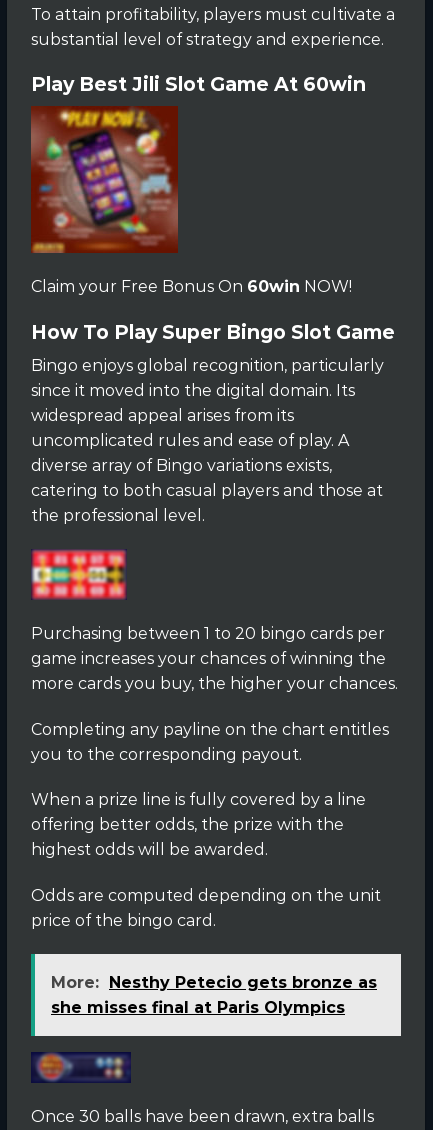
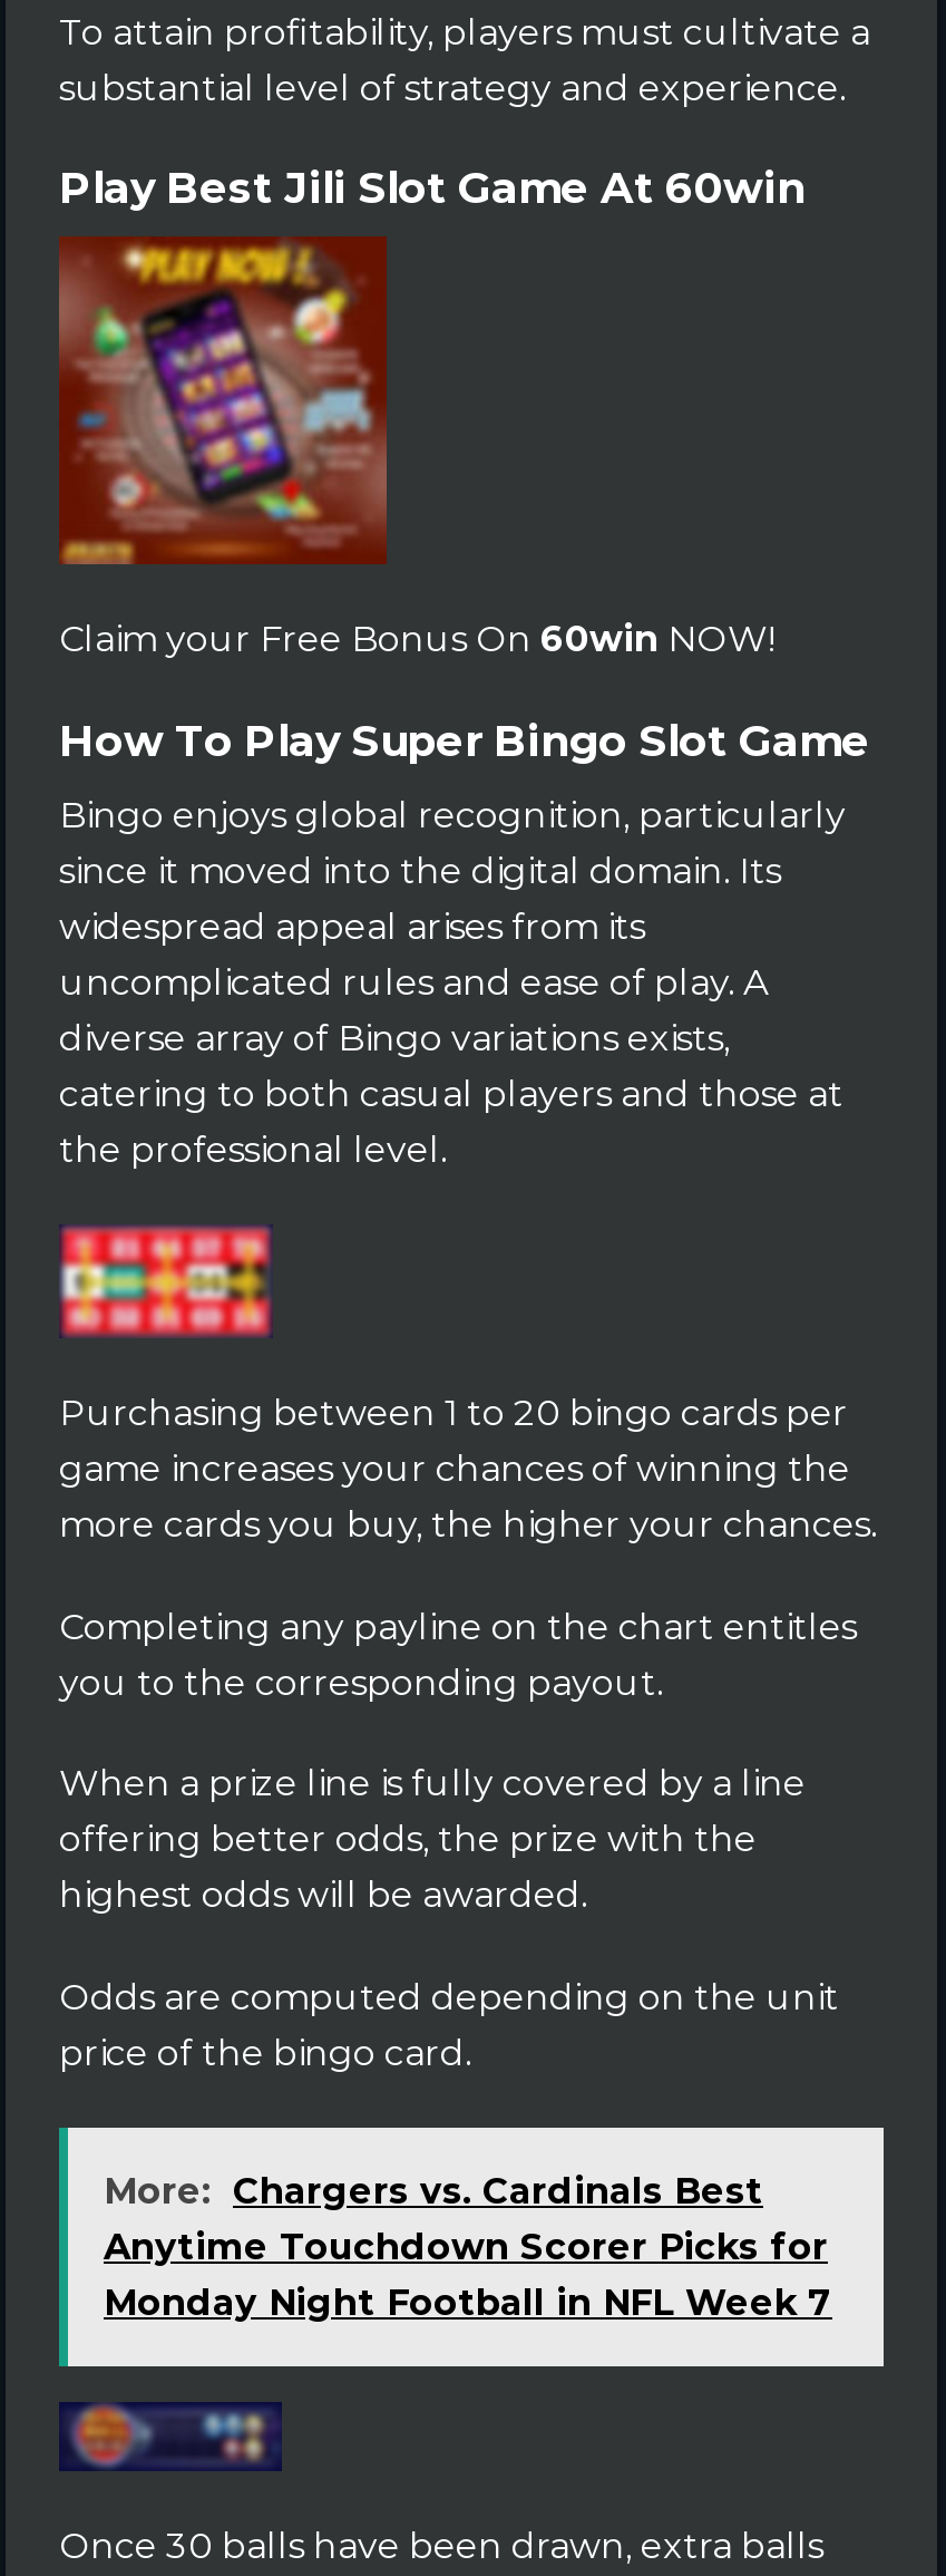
- More: Nesthy Petecio gets bronze as
- she misses final at Paris Olympics
+ More: Chargers vs. Cardinals Best
+ Anytime Touchdown Scorer Picks for
+ Monday Night Football in NFL Week 7
